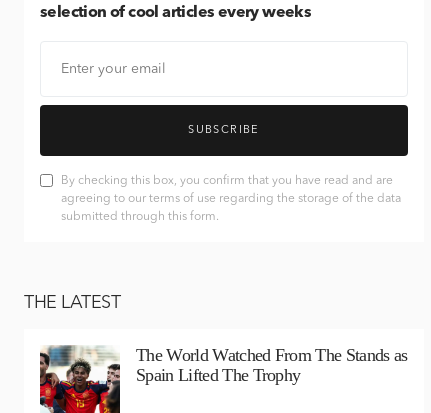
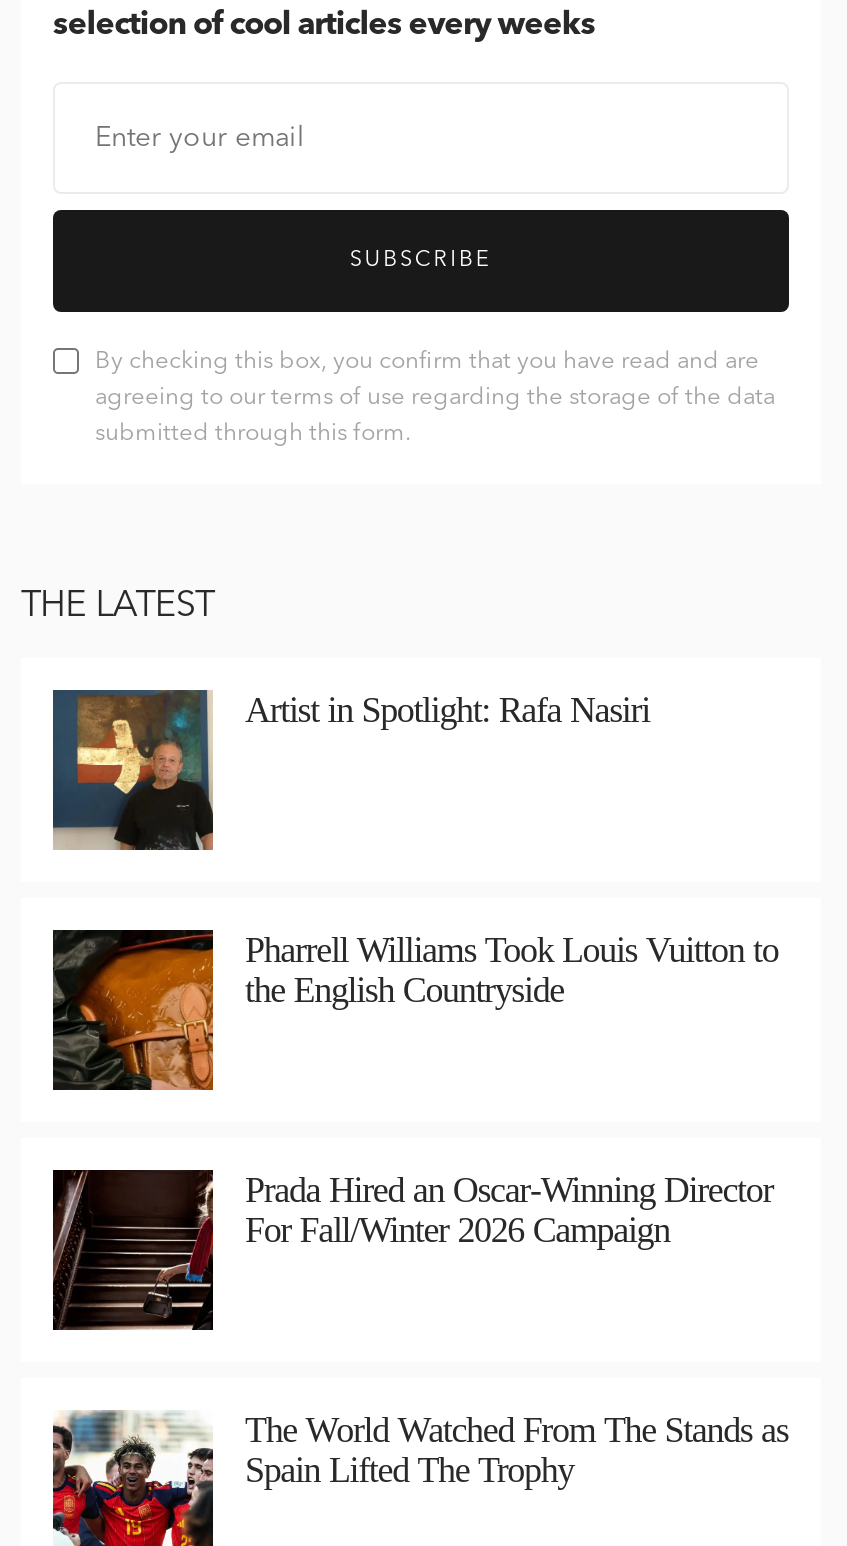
+ [image]
+ Artist in Spotlight: Rafa Nasiri

+ [image]
+ Pharrell Williams Took Louis Vuitton to
+ the English Countryside

+ [image]
+ Prada Hired an Oscar-Winning Director
+ For Fall/Winter 2026 Campaign
